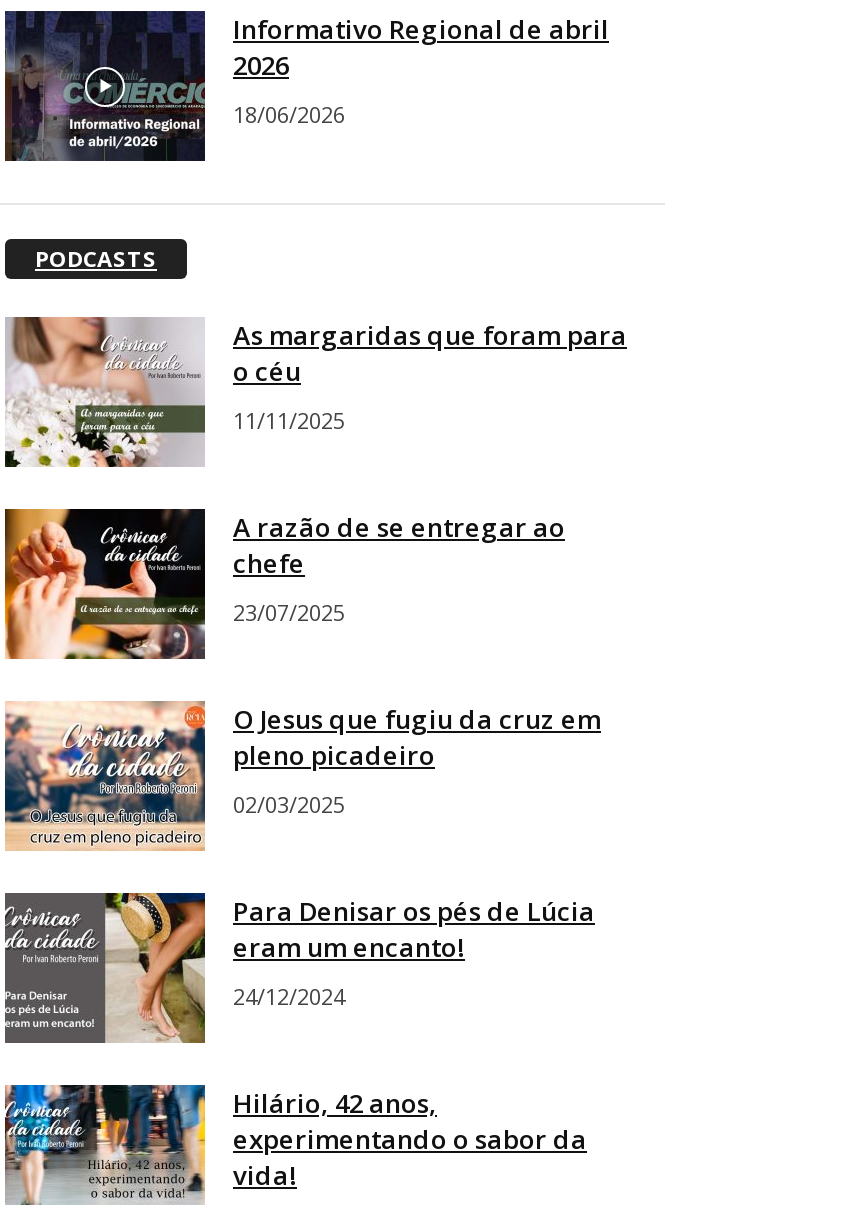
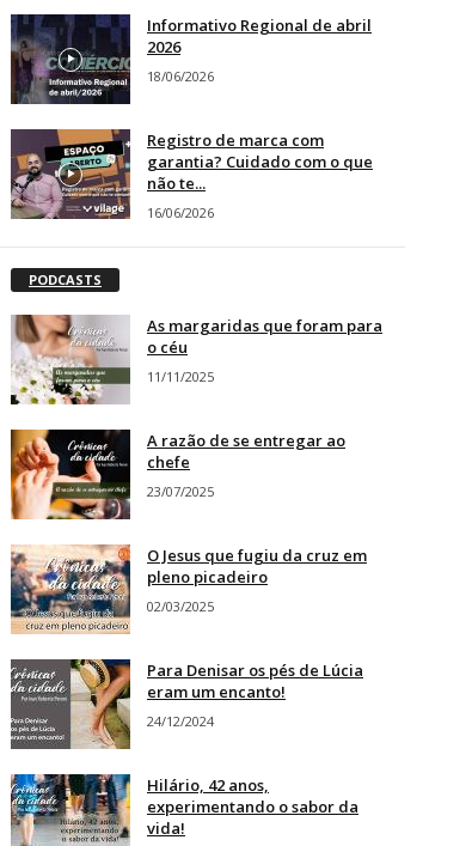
+ [image]
+ Registro de marca com
+ garantia? Cuidado com o que
+ não te...
+ 16/06/2026
